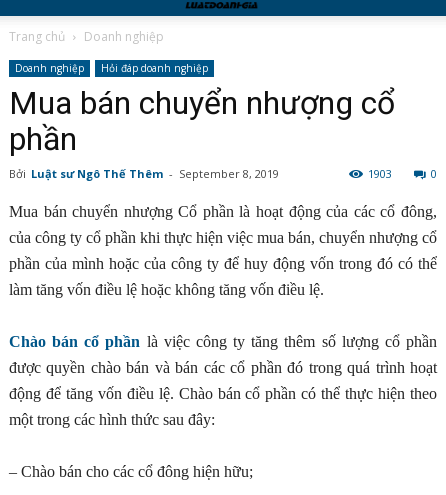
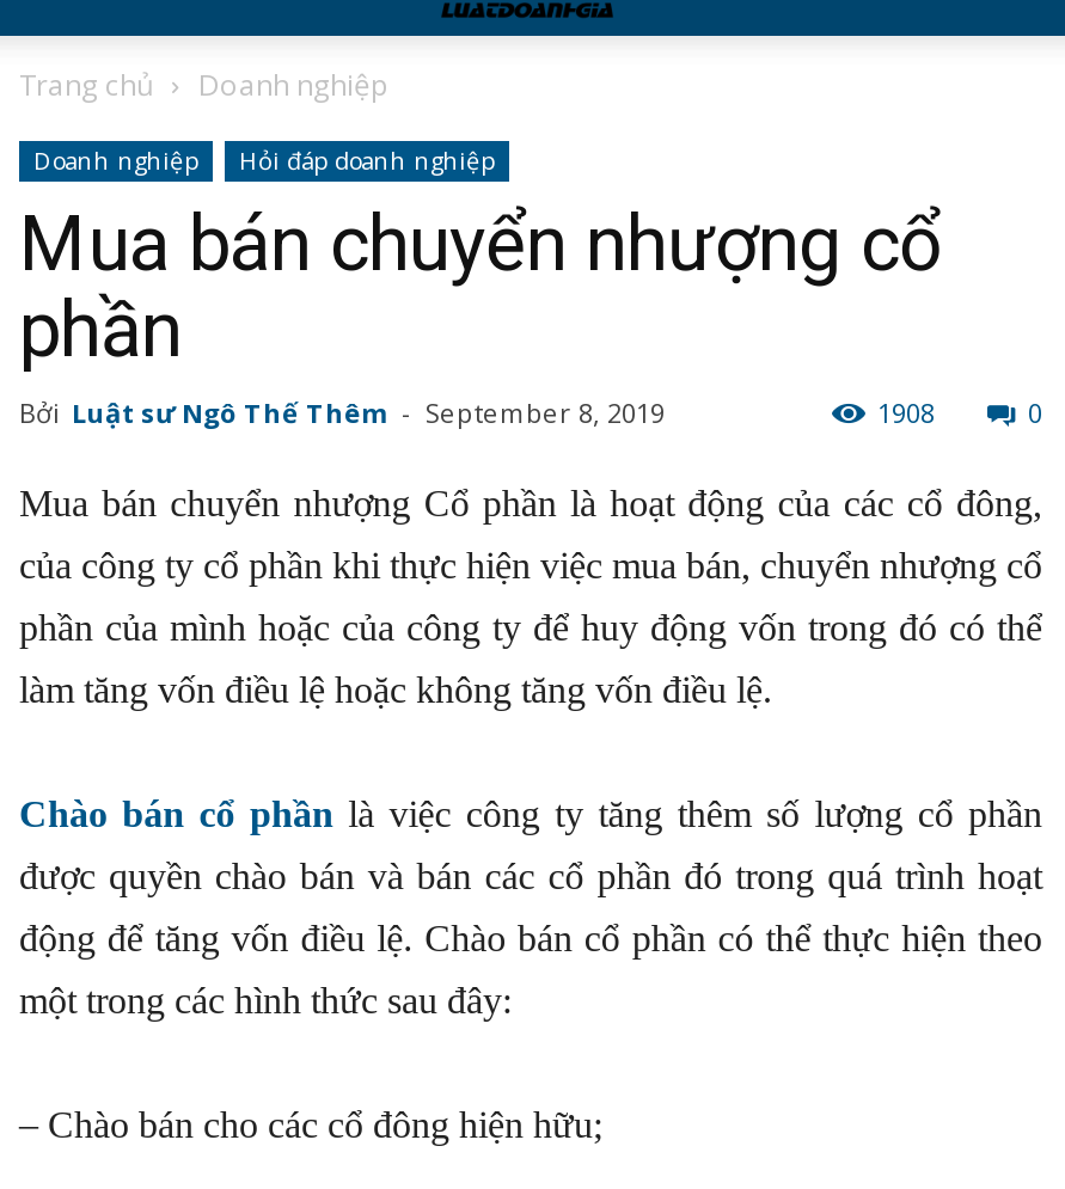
- 1903
+ 1908
